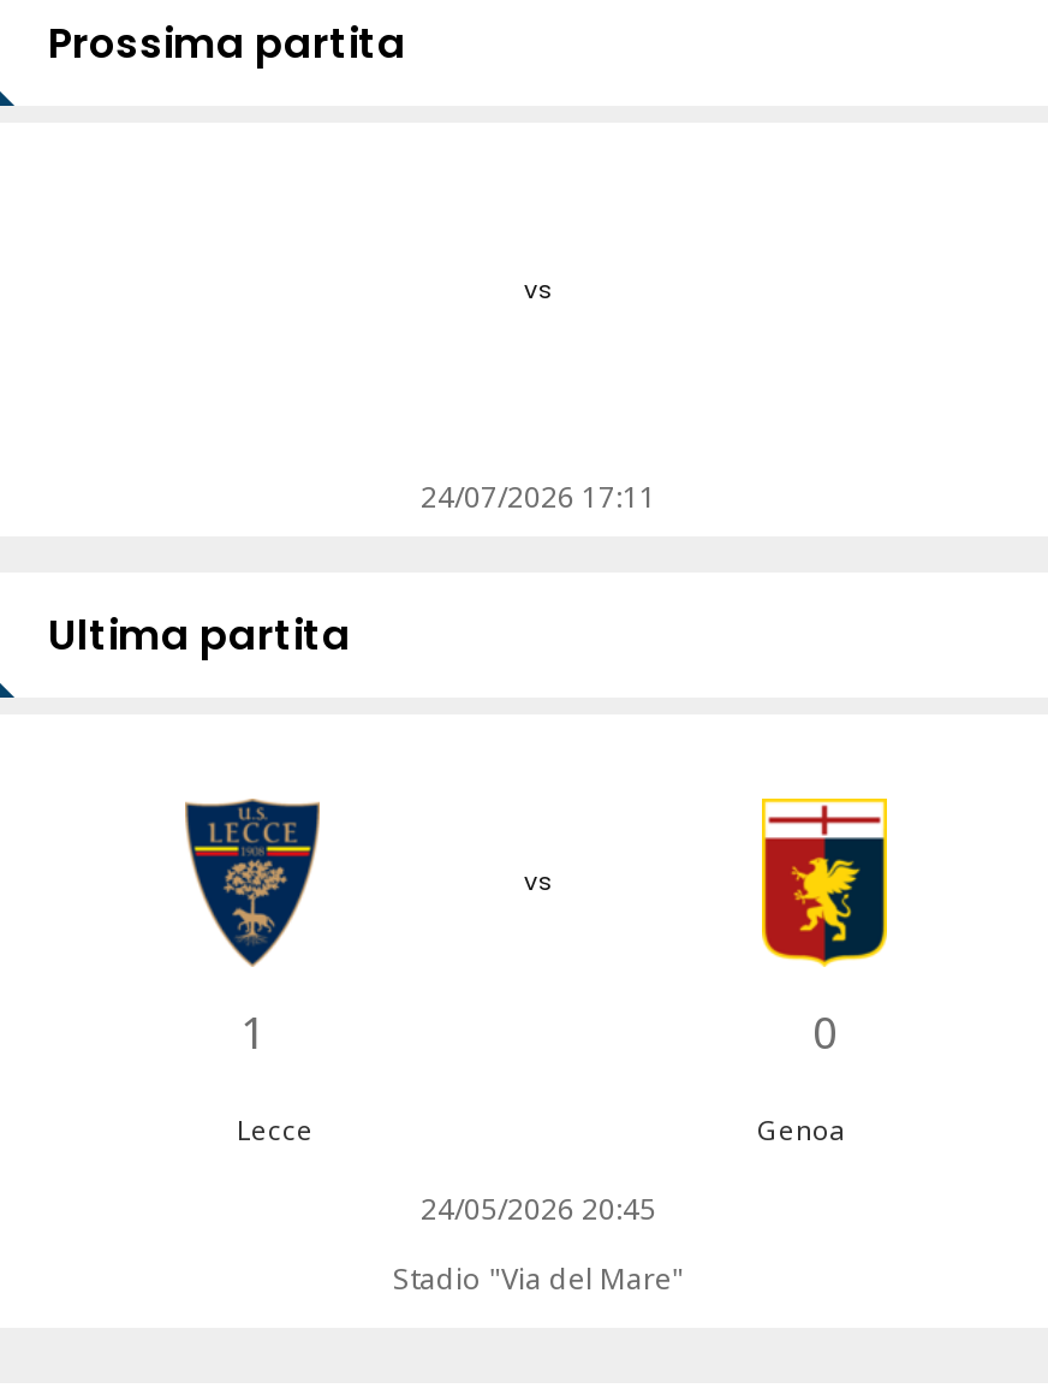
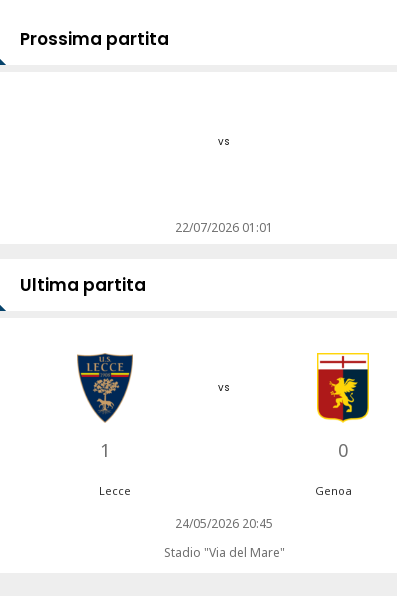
- 24/07/2026 17:11
+ 22/07/2026 01:01
